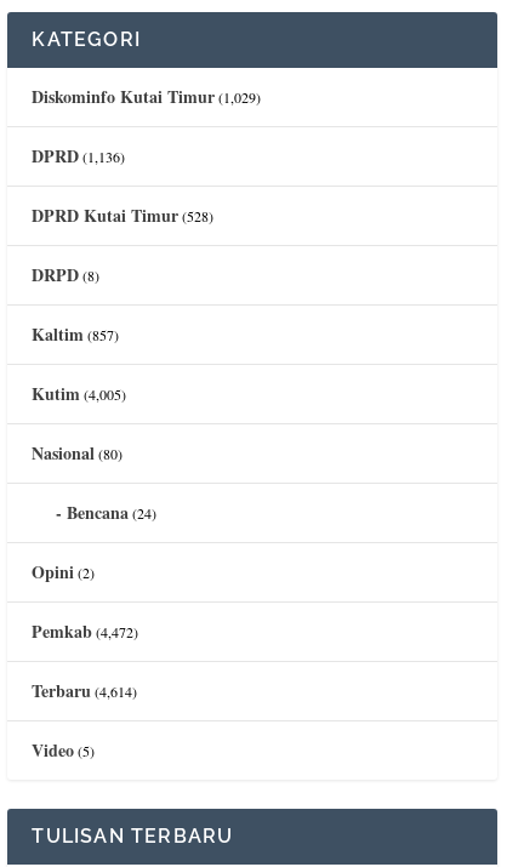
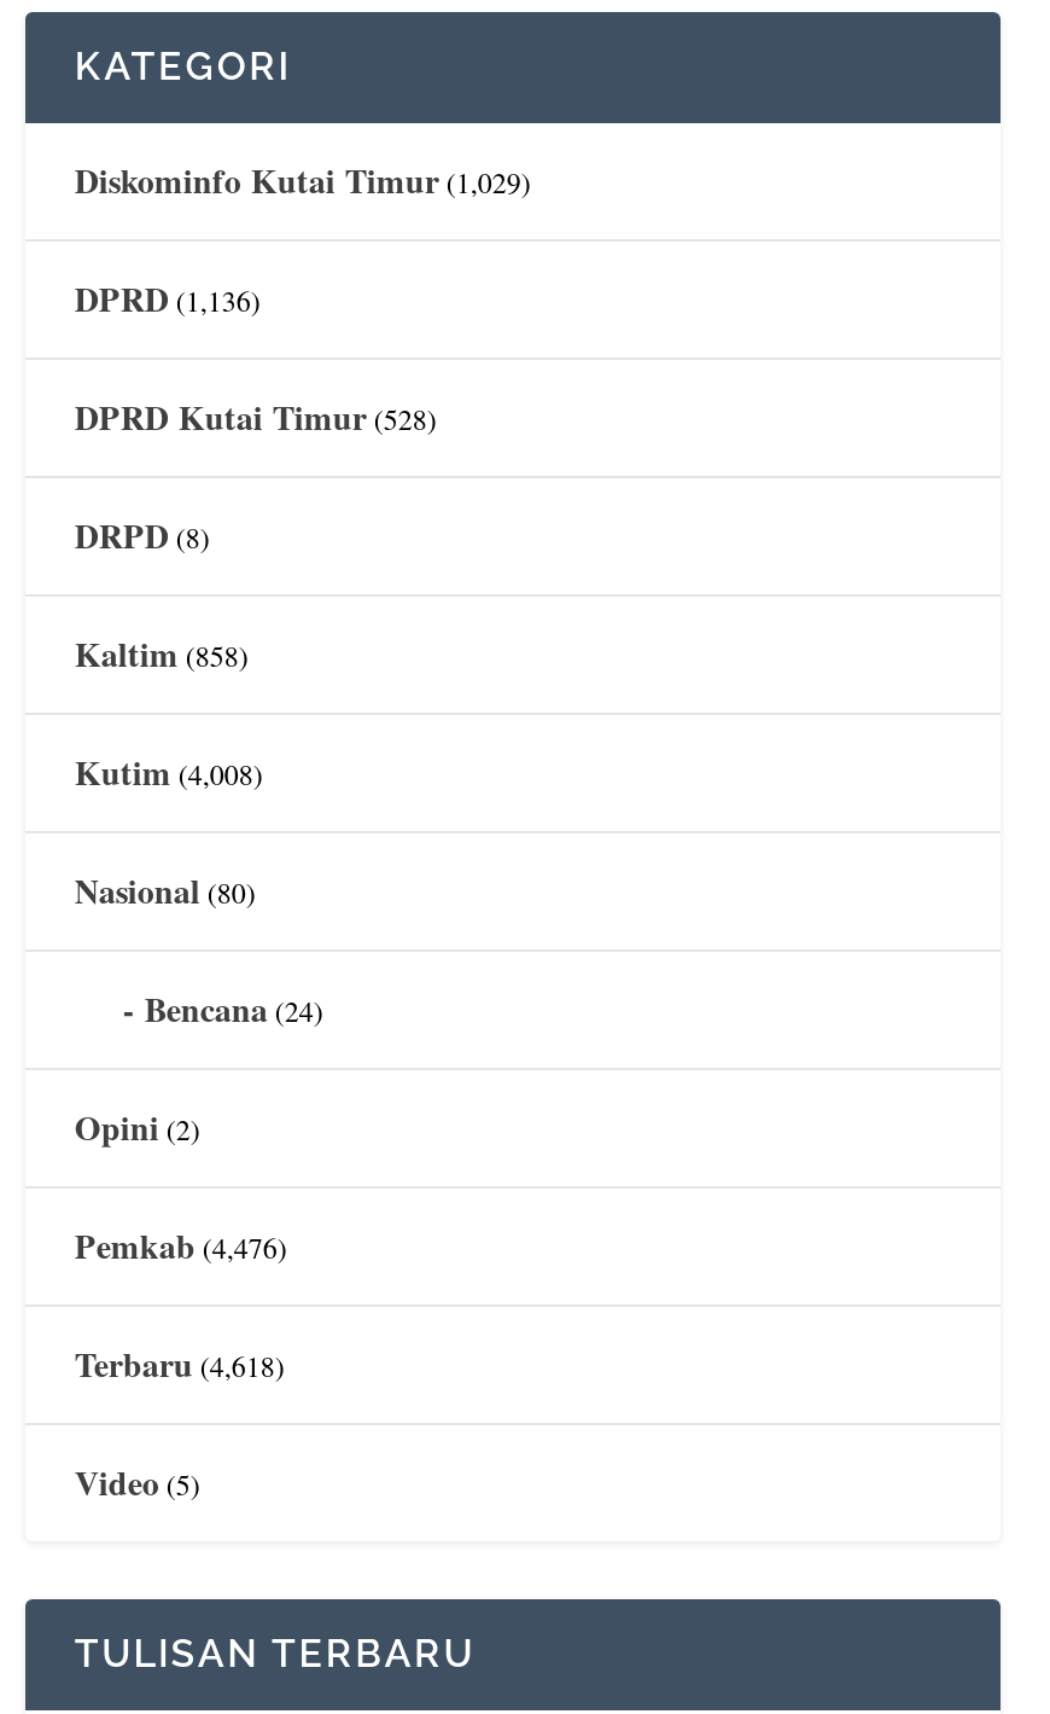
- Kaltim (857)
+ Kaltim (858)

- Kutim (4,005)
+ Kutim (4,008)

- Pemkab (4,472)
+ Pemkab (4,476)

- Terbaru (4,614)
+ Terbaru (4,618)
